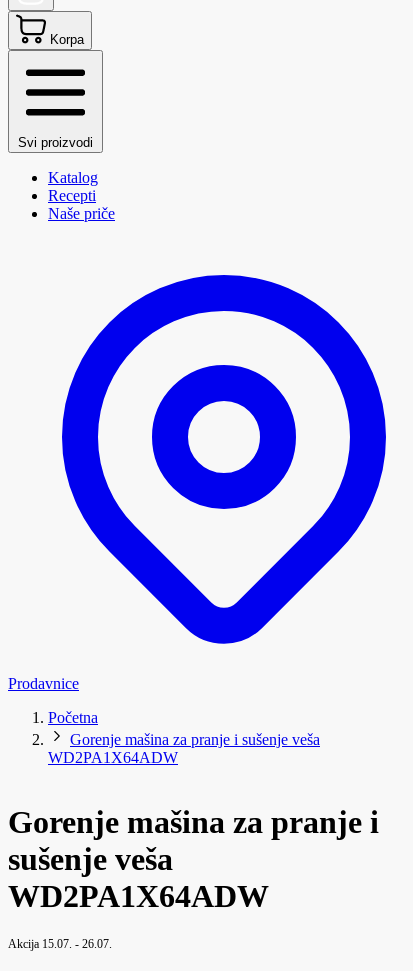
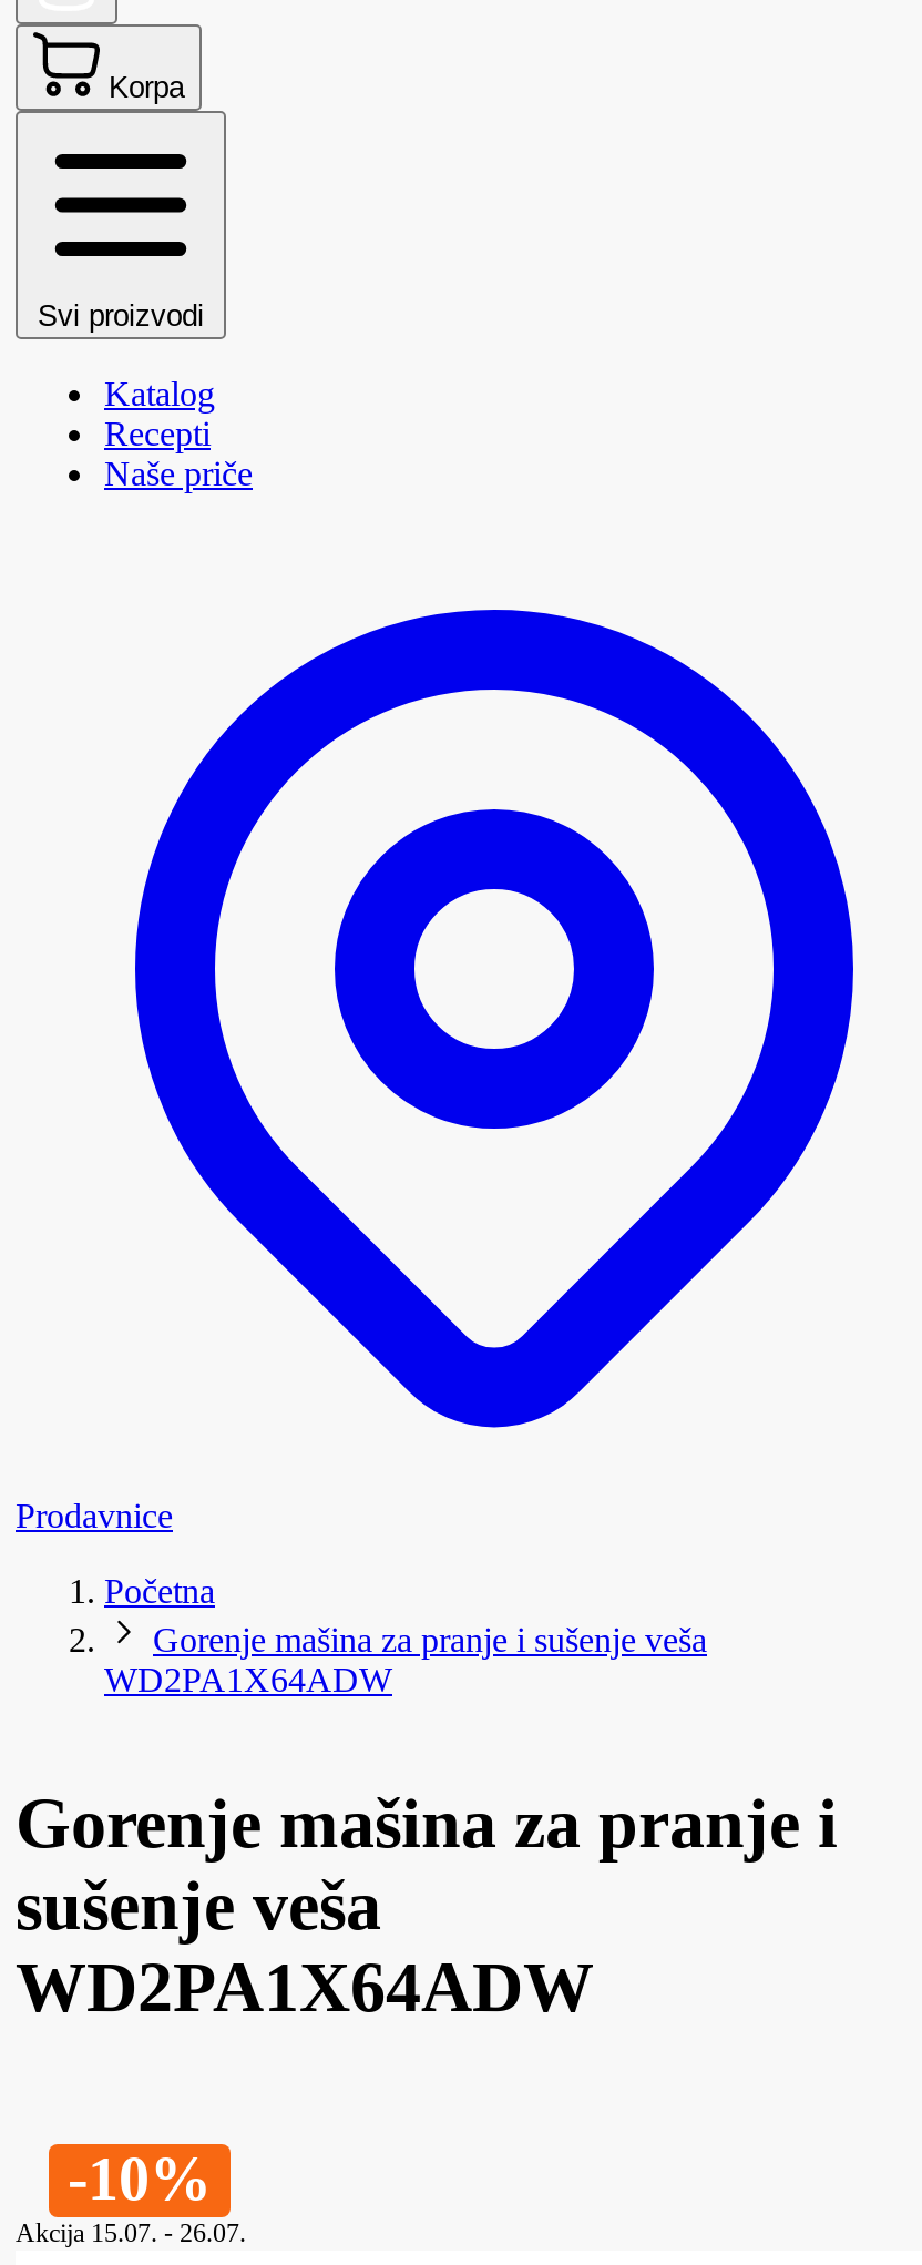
+ -10%
